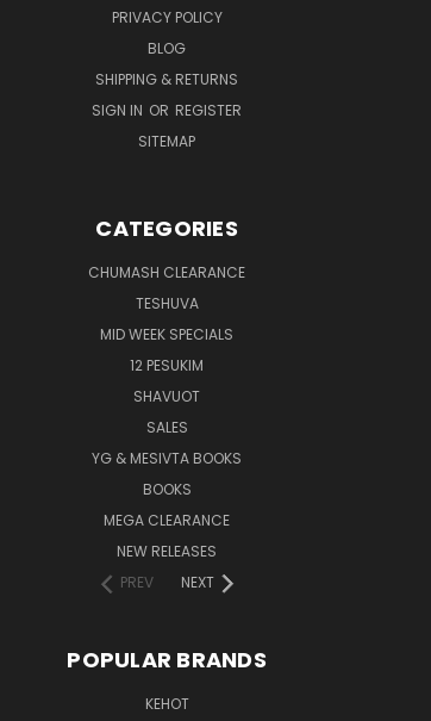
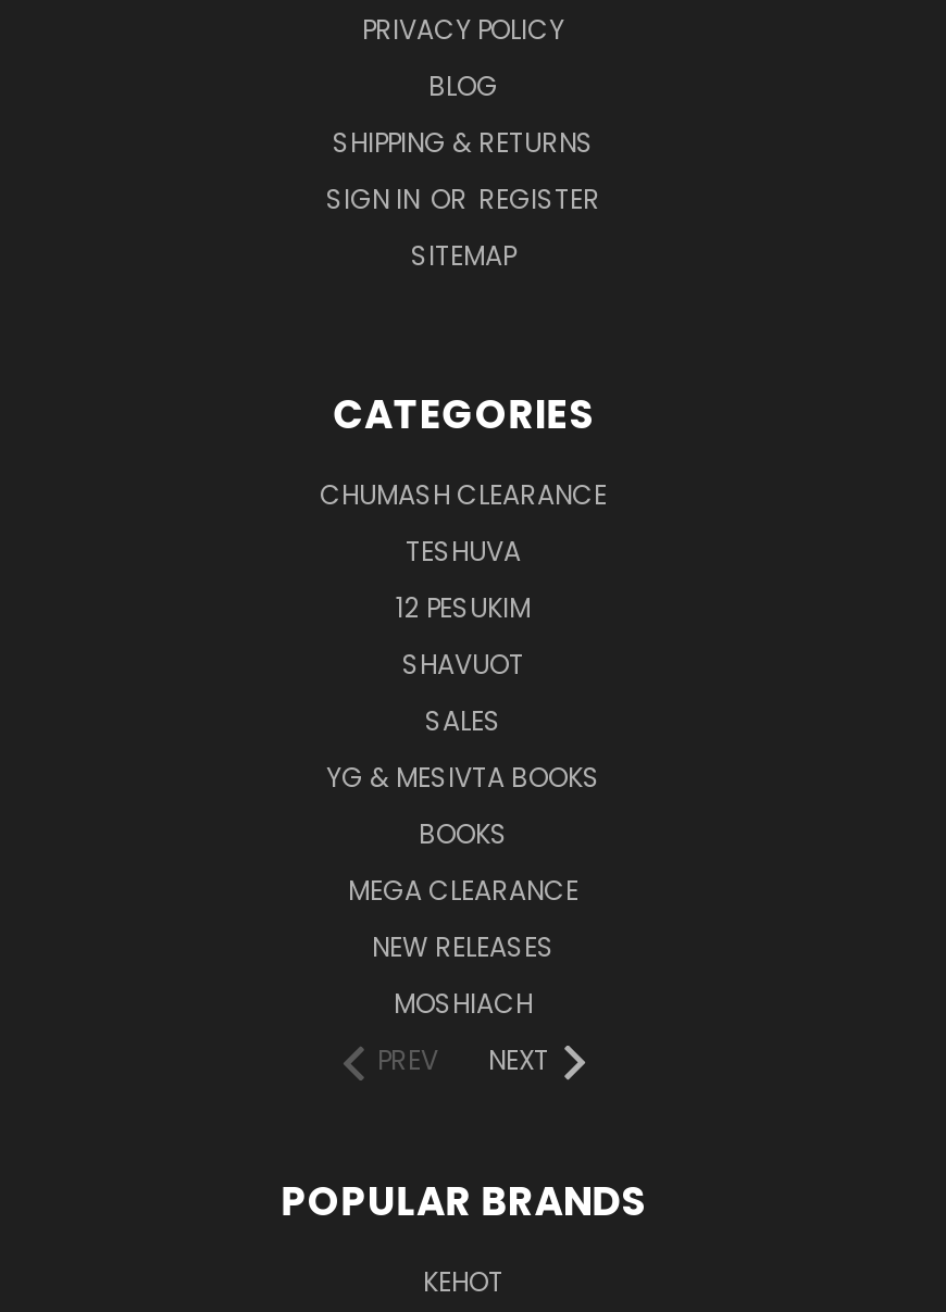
- MID WEEK SPECIALS

moved up: 12 PESUKIM | SHAVUOT | SALES | YG & MESIVTA BOOKS | BOOKS | MEGA CLEARANCE | NEW RELEASES

+ MOSHIACH
